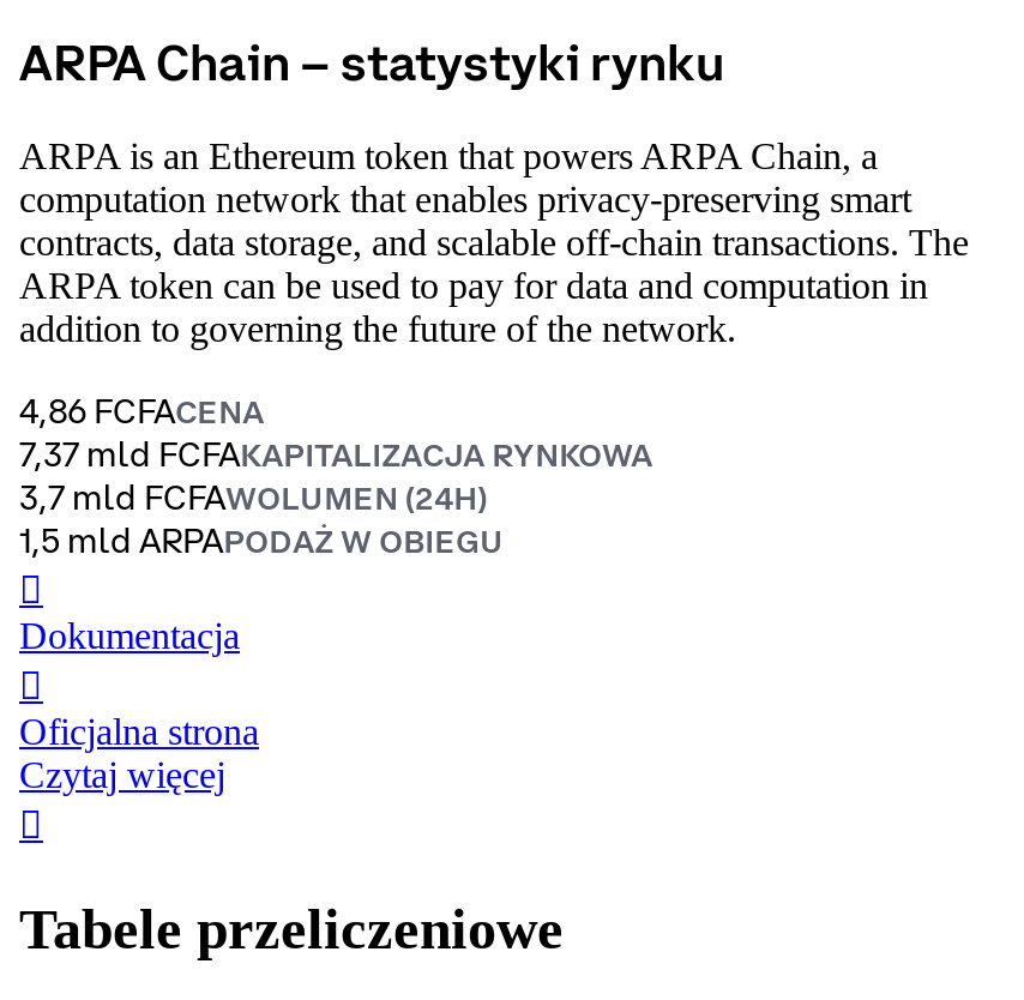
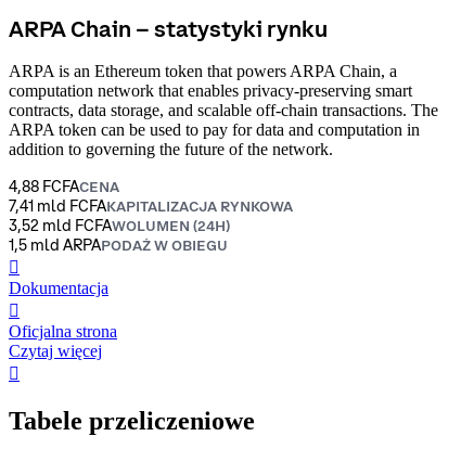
- 4,86 FCFACENA
+ 4,88 FCFACENA

- 7,37 mld FCFAKAPITALIZACJA RYNKOWA
+ 7,41 mld FCFAKAPITALIZACJA RYNKOWA

- 3,7 mld FCFAWOLUMEN (24H)
+ 3,52 mld FCFAWOLUMEN (24H)
